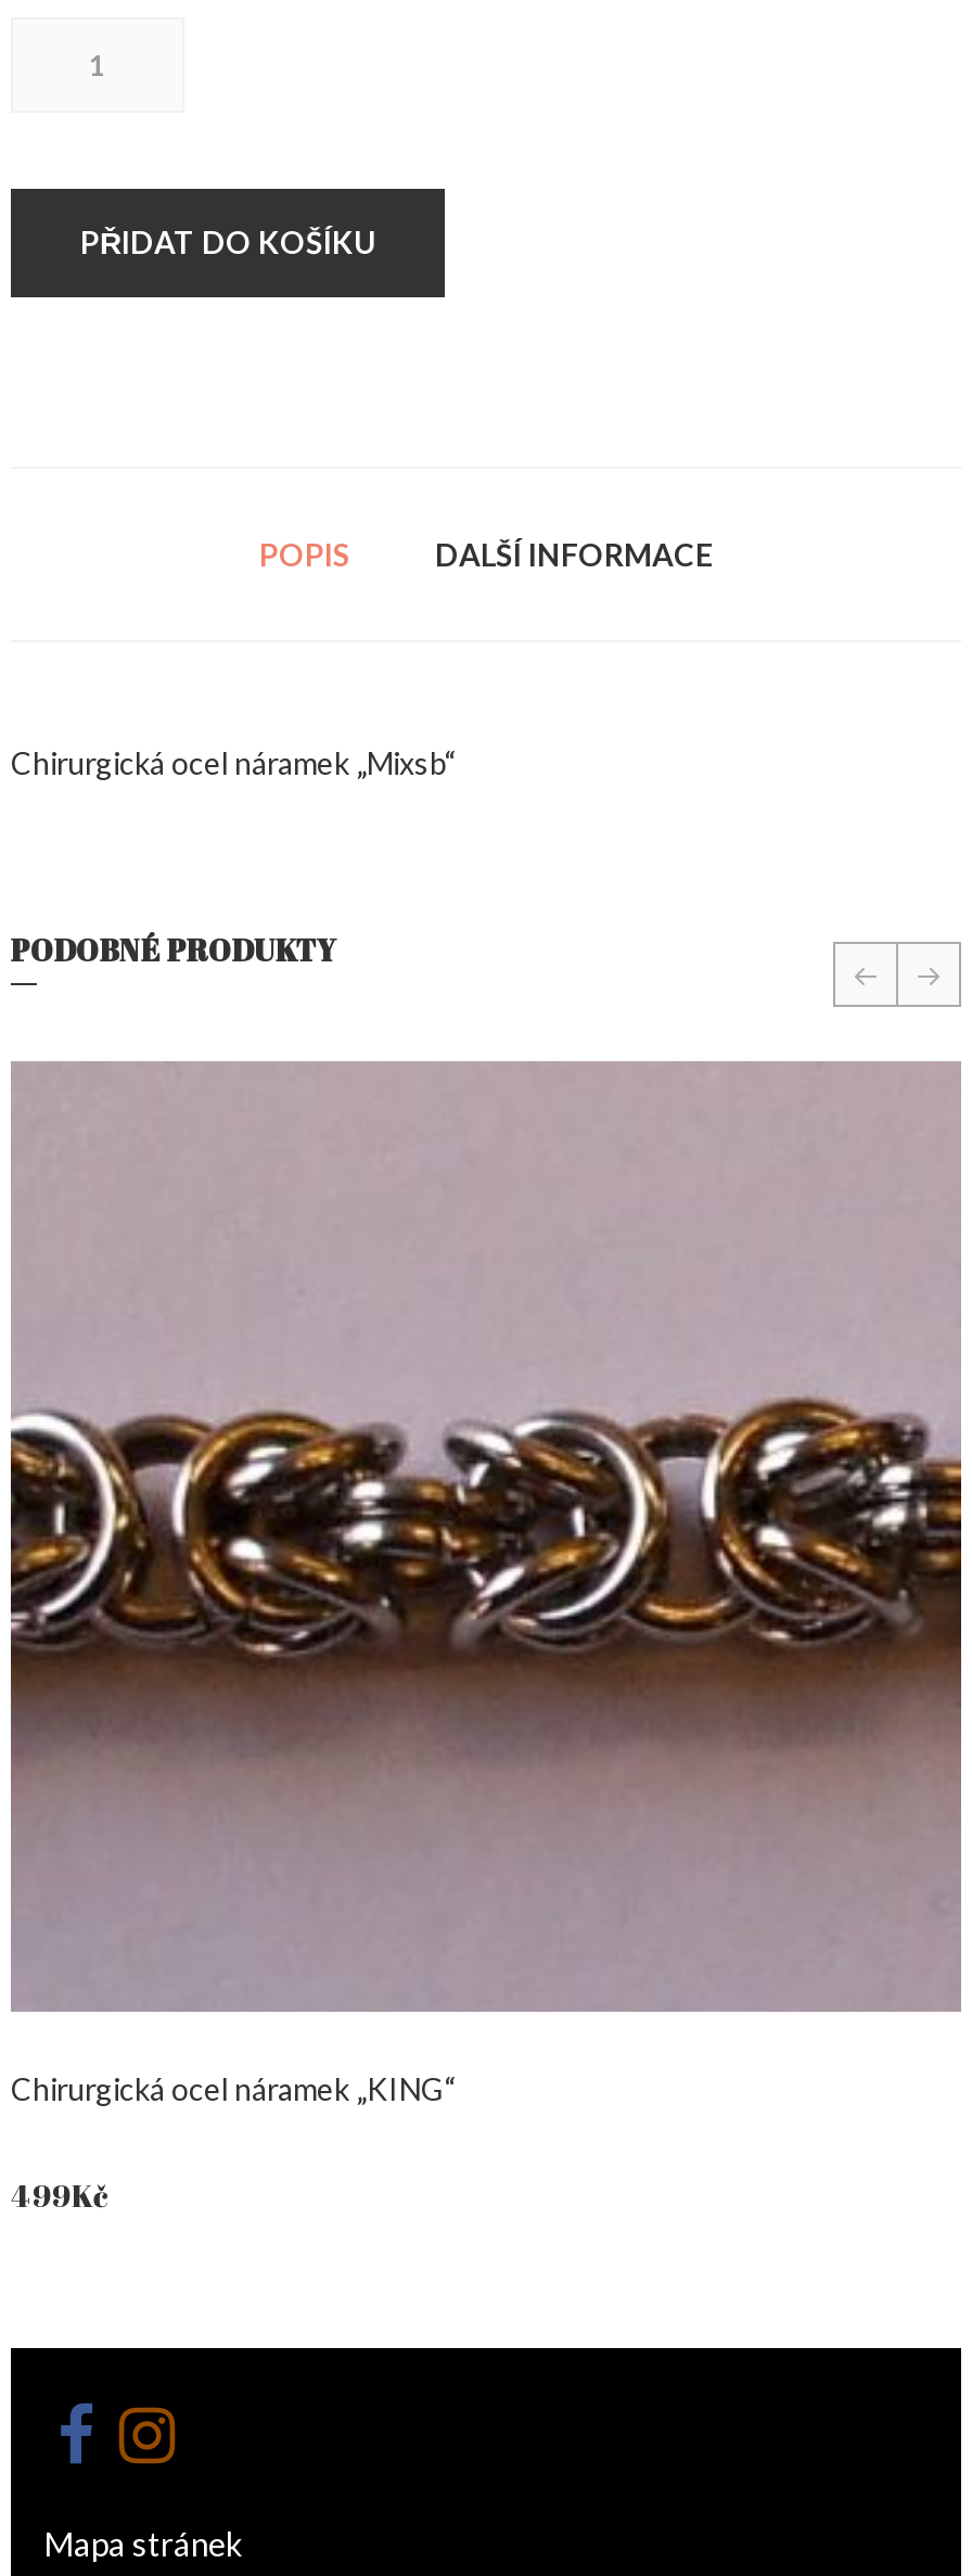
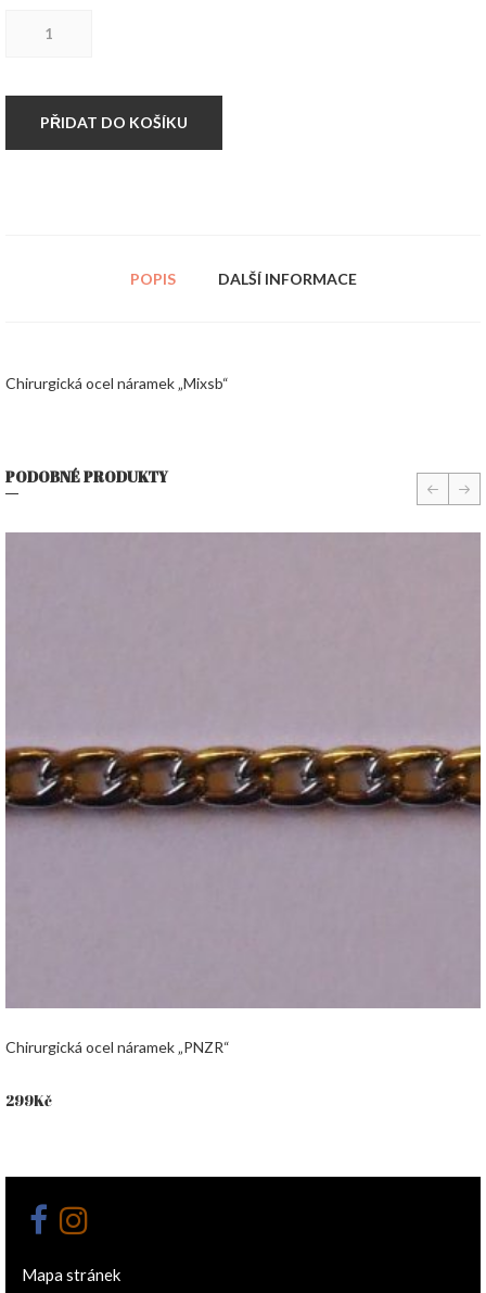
- [image]
+ [image]

- Chirurgická ocel náramek „KING“
+ Chirurgická ocel náramek „PNZR“

- 499Kč
+ 299Kč
